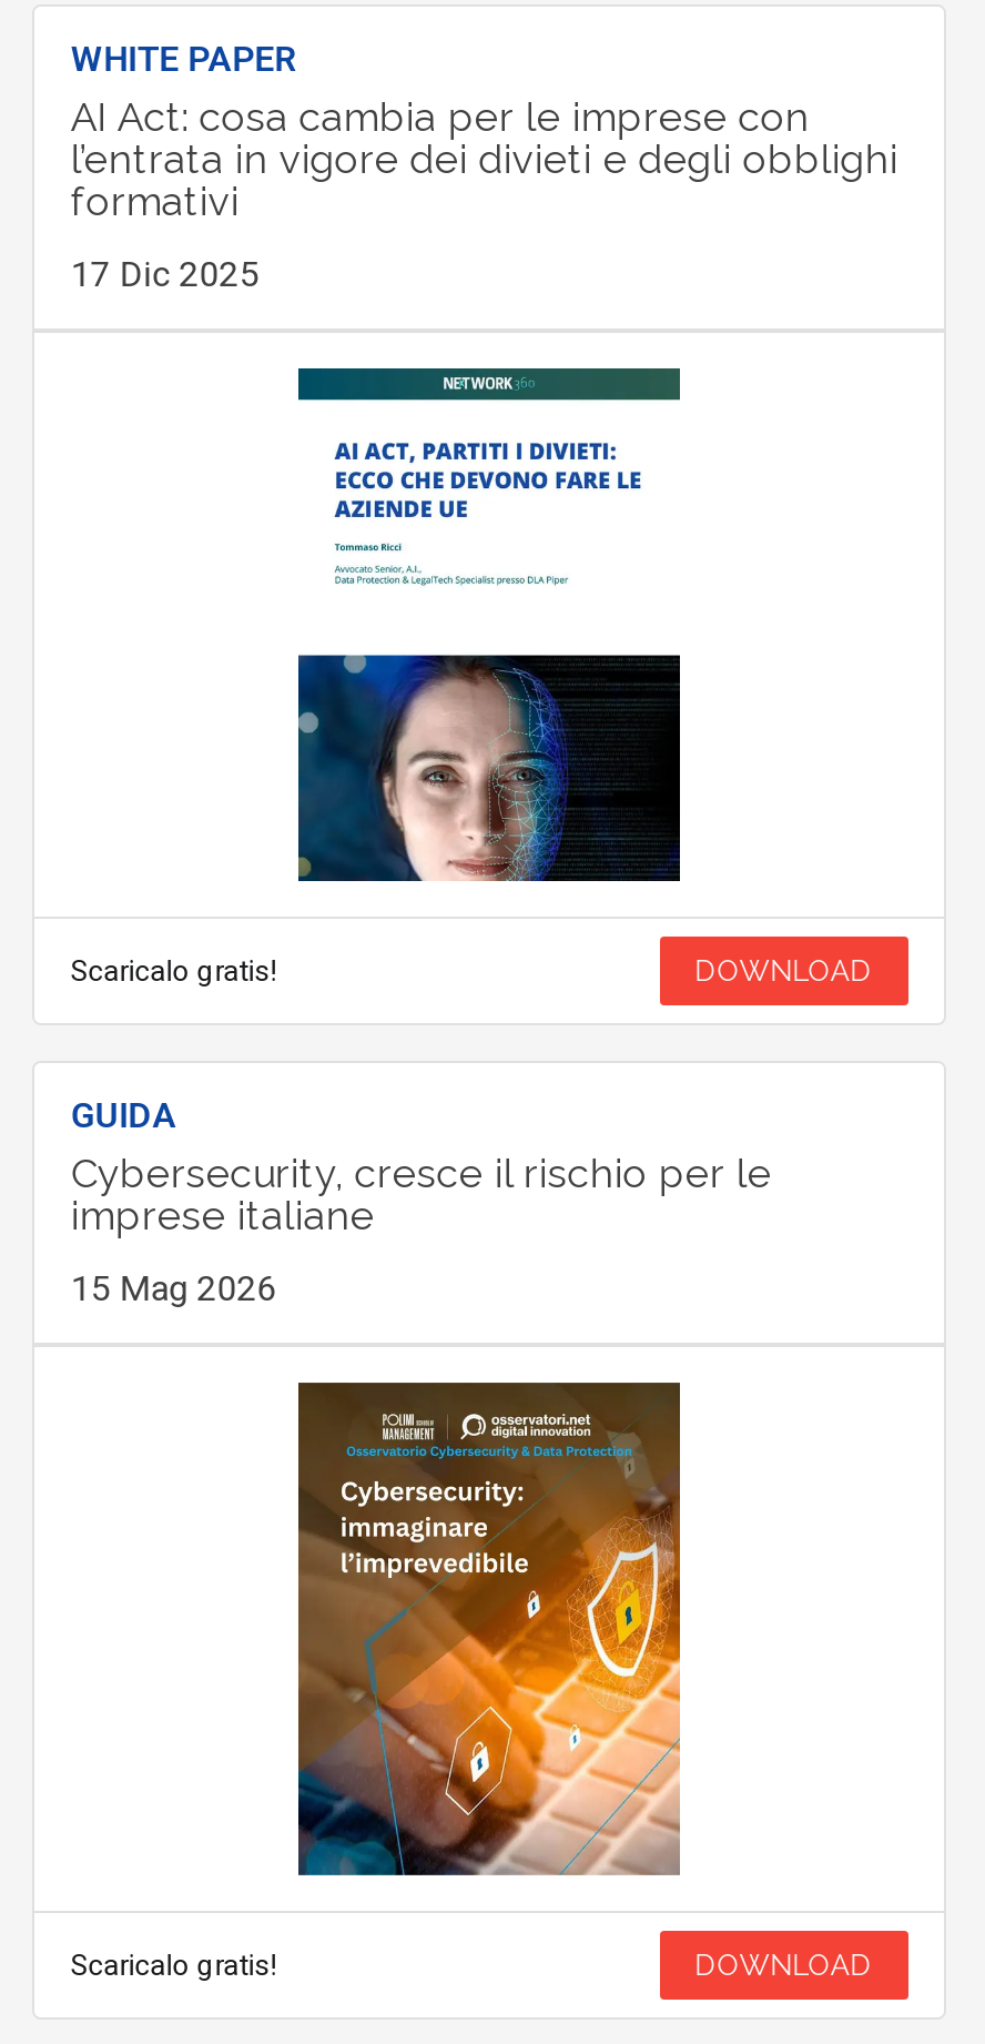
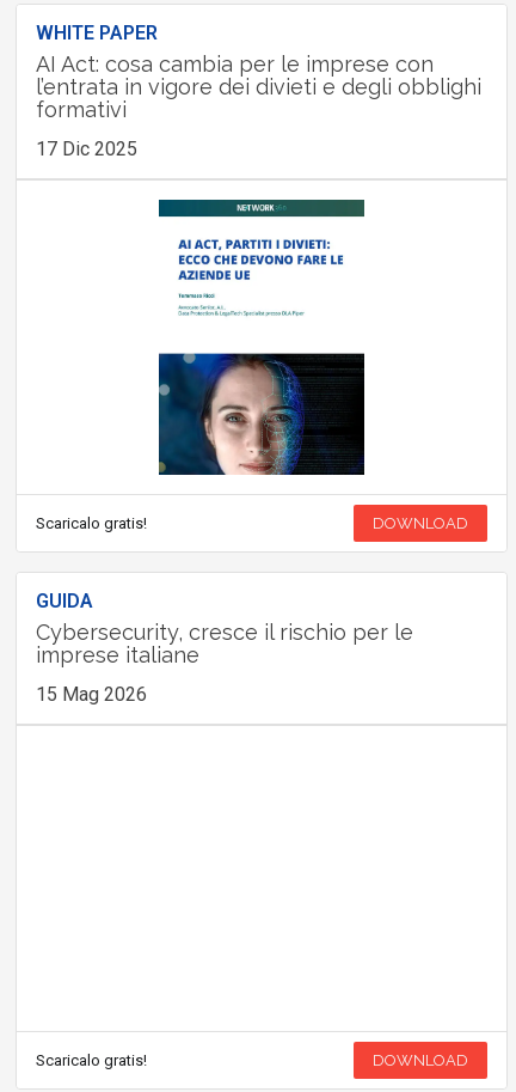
- [image]
